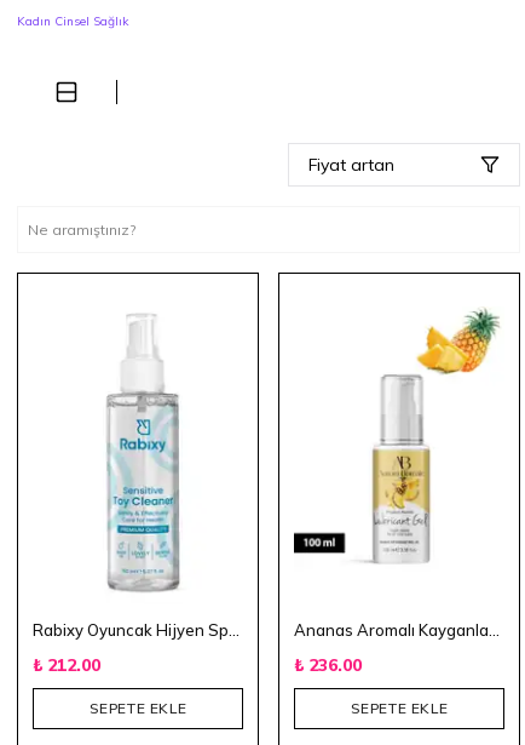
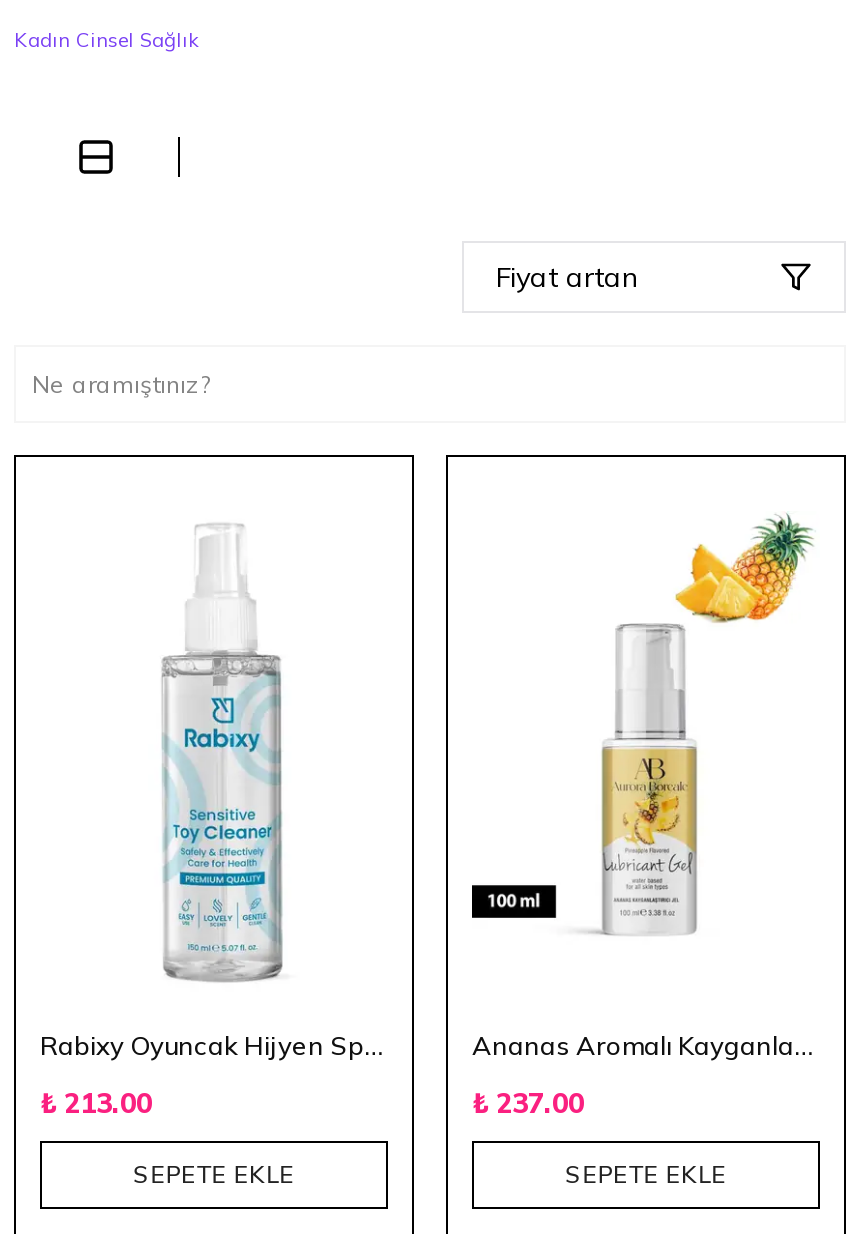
- ₺ 212.00
+ ₺ 213.00

- ₺ 236.00
+ ₺ 237.00
